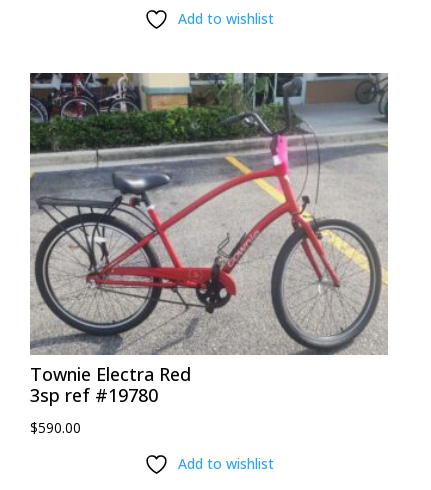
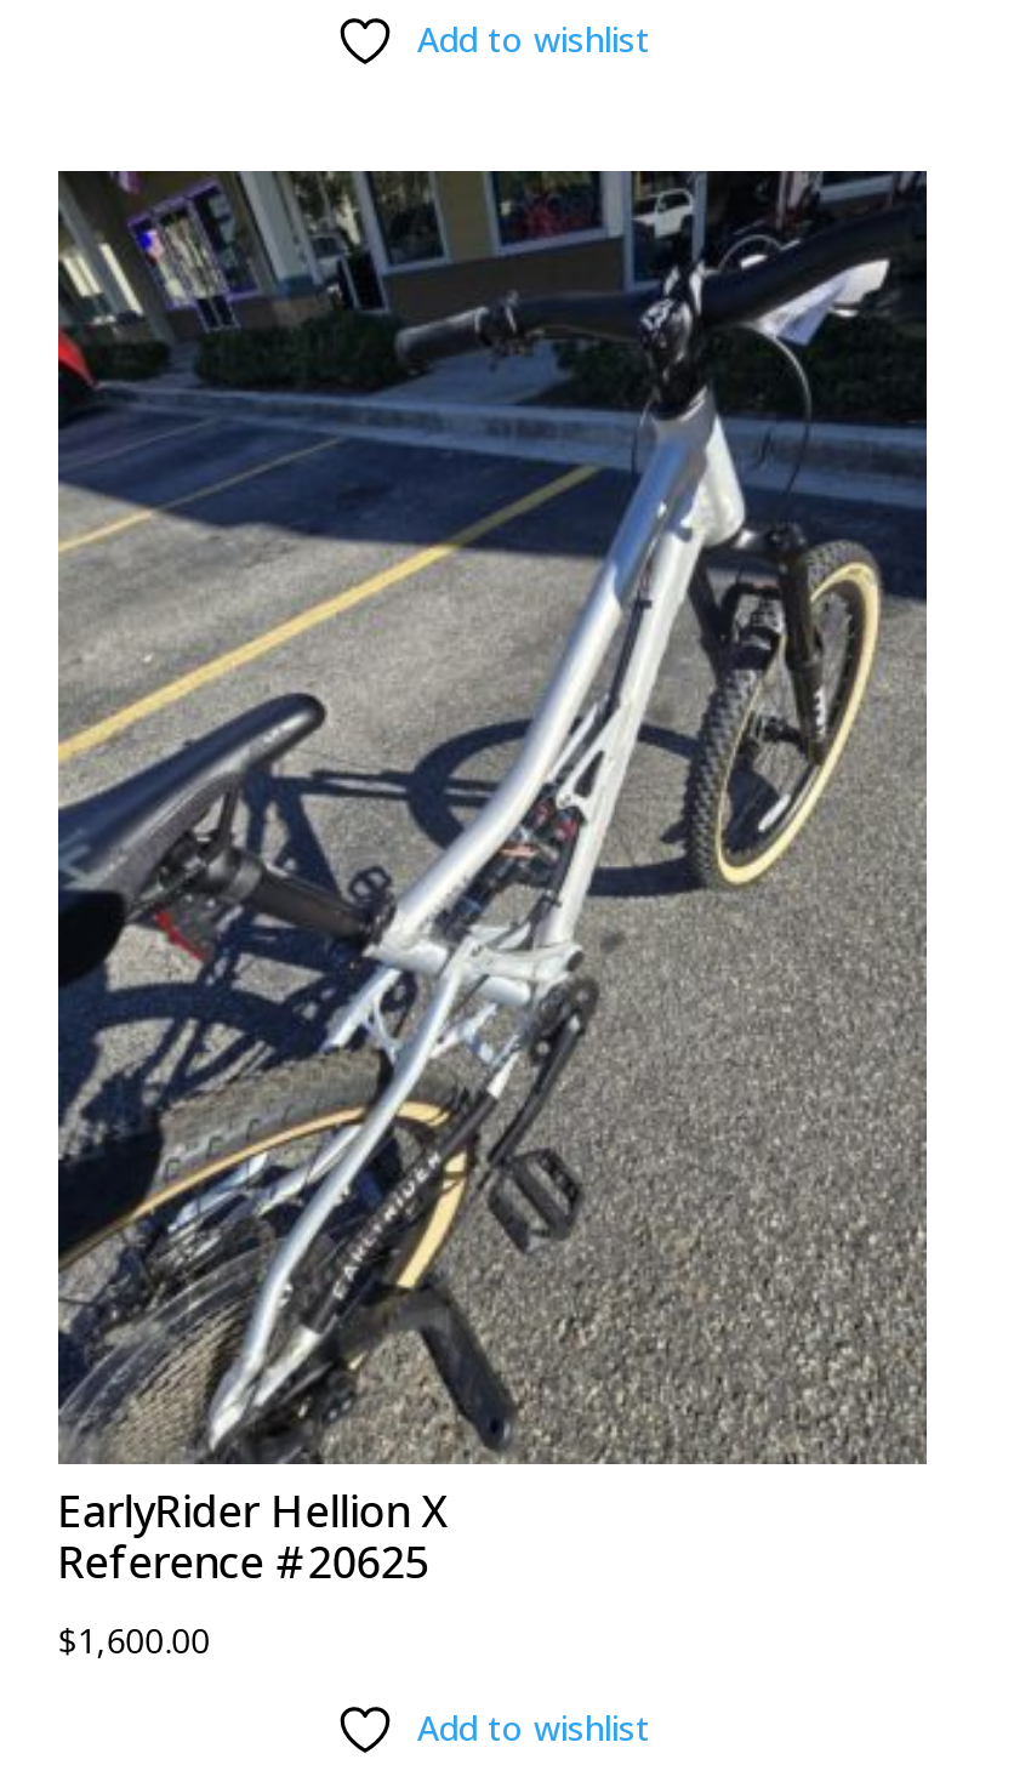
- [image]
- Townie Electra Red
- 3sp ref #19780
+ [image]
+ EarlyRider Hellion X
+ Reference #20625

- $590.00
+ $1,600.00
